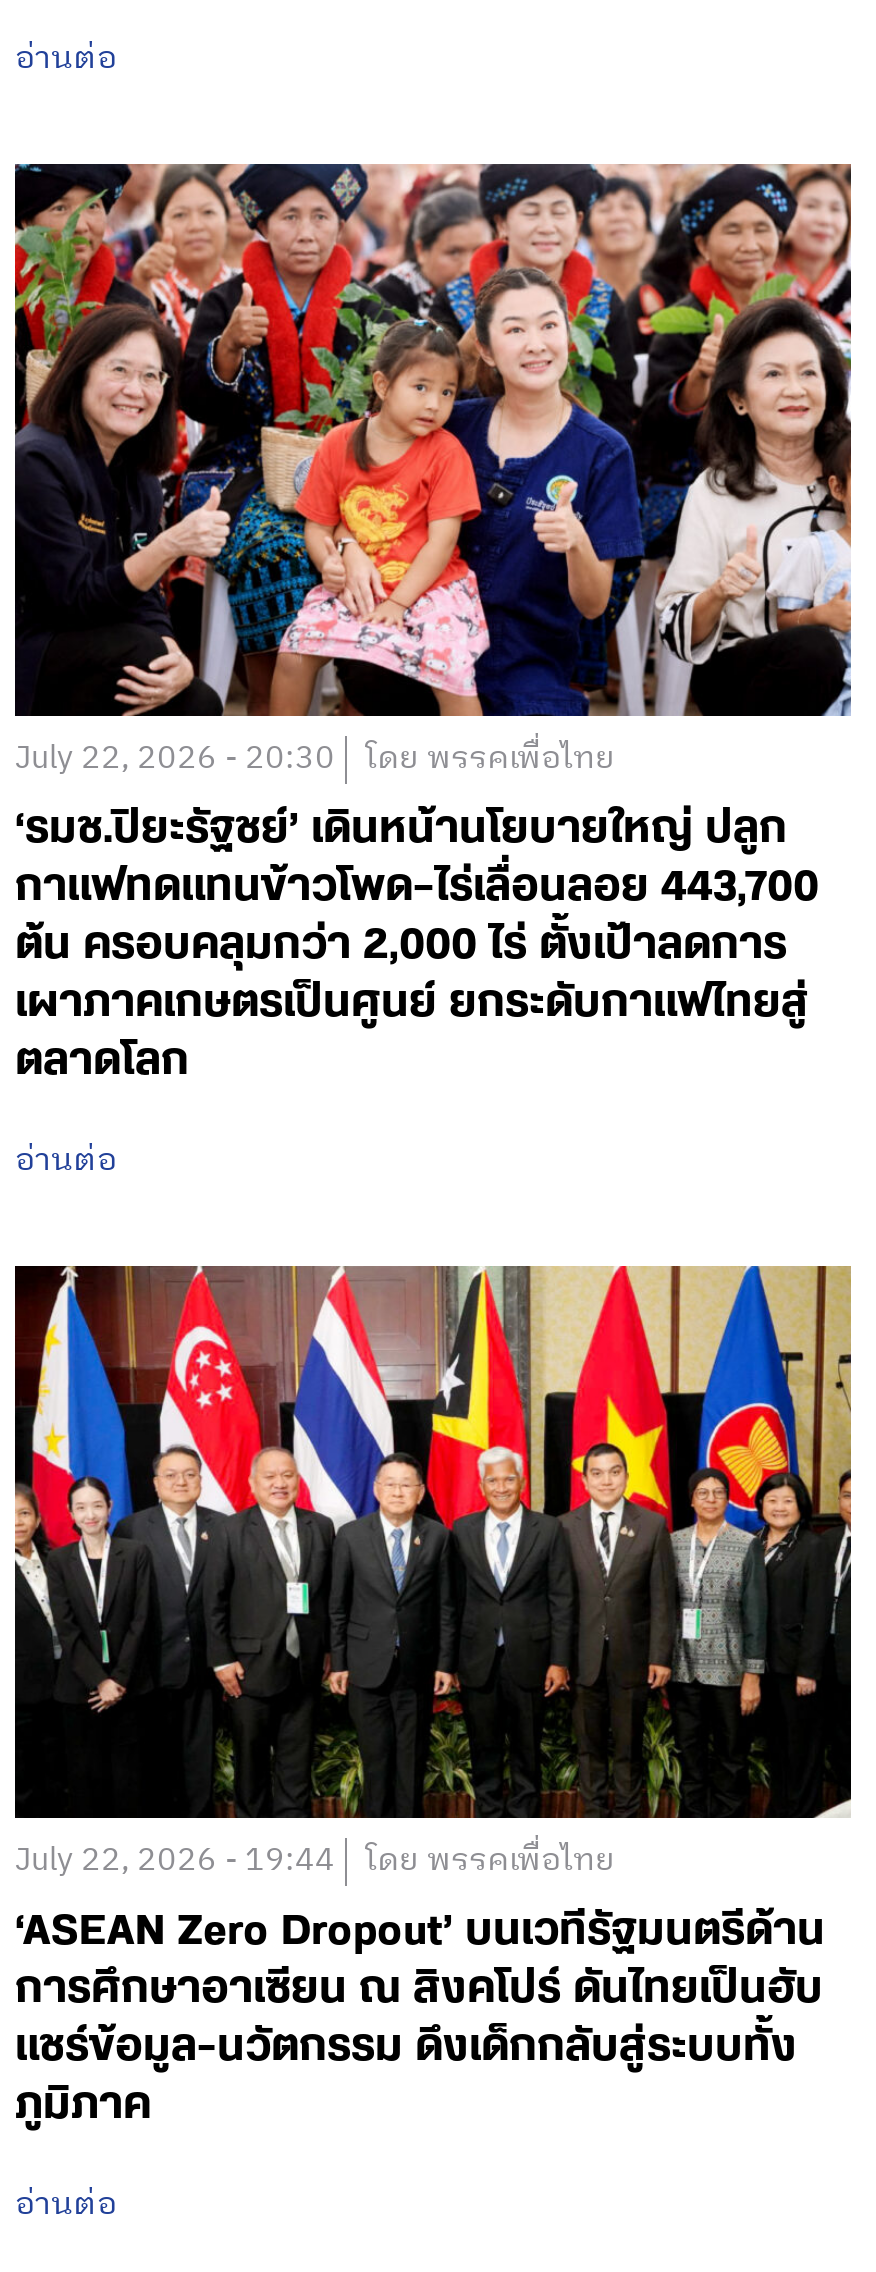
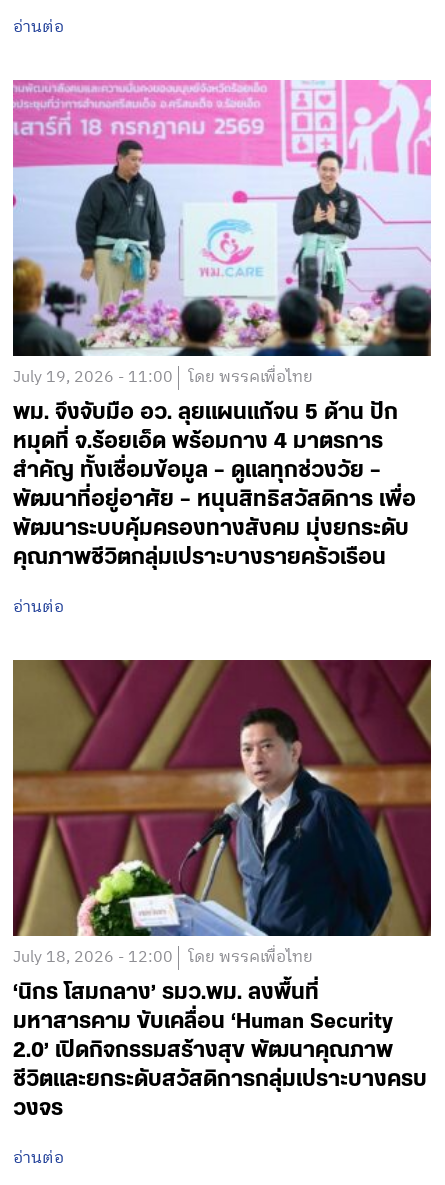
- [image]
- July 22, 2026 - 20:30 โดย พรรคเพื่อไทย
- ‘รมช.ปิยะรัฐชย์’ เดินหน้านโยบายใหญ่ ปลูก
- กาแฟทดแทนข้าวโพด–ไร่เลื่อนลอย 443,700
- ต้น ครอบคลุมกว่า 2,000 ไร่ ตั้งเป้าลดการ
- เผาภาคเกษตรเป็นศูนย์ ยกระดับกาแฟไทยสู่
- ตลาดโลก
+ [image]
+ July 19, 2026 - 11:00 โดย พรรคเพื่อไทย
+ พม. จึงจับมือ อว. ลุยแผนแก้จน 5 ด้าน ปัก
+ หมุดที่ จ.ร้อยเอ็ด พร้อมกาง 4 มาตรการ
+ สำคัญ ทั้งเชื่อมข้อมูล – ดูแลทุกช่วงวัย –
+ พัฒนาที่อยู่อาศัย – หนุนสิทธิสวัสดิการ เพื่อ
+ พัฒนาระบบคุ้มครองทางสังคม มุ่งยกระดับ
+ คุณภาพชีวิตกลุ่มเปราะบางรายครัวเรือน

- [image]
- July 22, 2026 - 19:44 โดย พรรคเพื่อไทย
- ‘ASEAN Zero Dropout’ บนเวทีรัฐมนตรีด้าน
- การศึกษาอาเซียน ณ สิงคโปร์ ดันไทยเป็นฮับ
- แชร์ข้อมูล-นวัตกรรม ดึงเด็กกลับสู่ระบบทั้ง
- ภูมิภาค
+ [image]
+ July 18, 2026 - 12:00 โดย พรรคเพื่อไทย
+ ‘นิกร โสมกลาง’ รมว.พม. ลงพื้นที่
+ มหาสารคาม ขับเคลื่อน ‘Human Security
+ 2.0’ เปิดกิจกรรมสร้างสุข พัฒนาคุณภาพ
+ ชีวิตและยกระดับสวัสดิการกลุ่มเปราะบางครบ
+ วงจร
